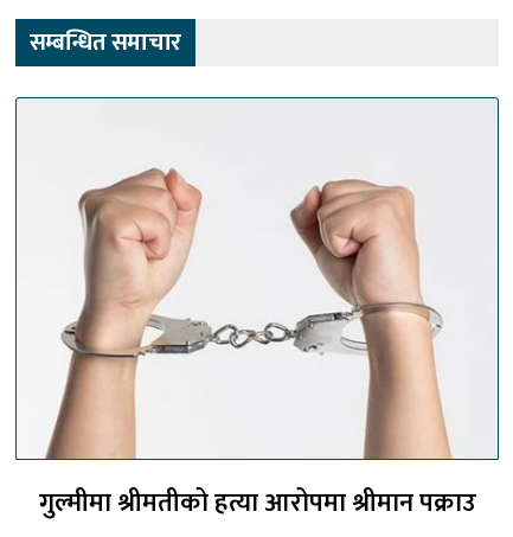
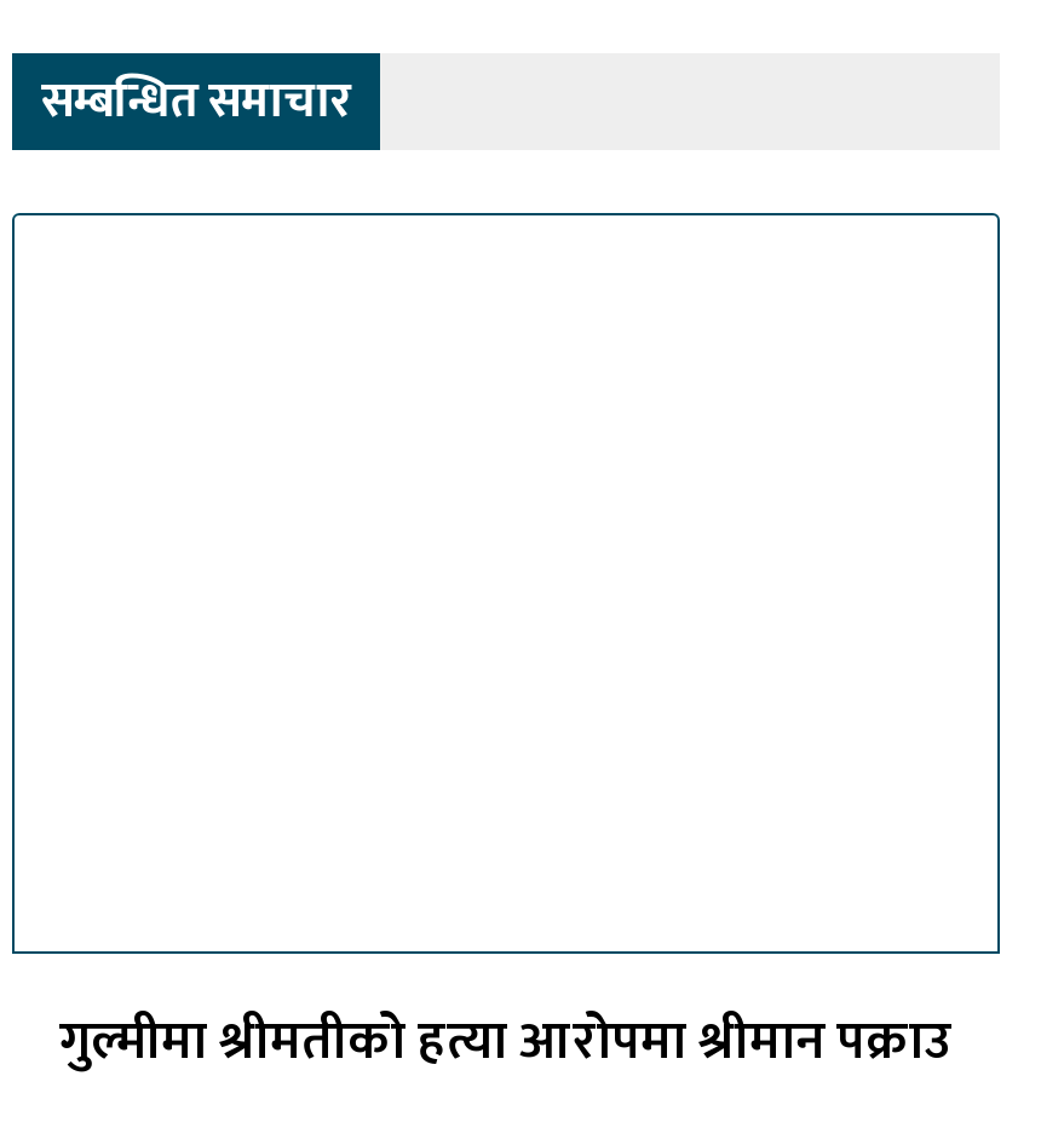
- [image]
